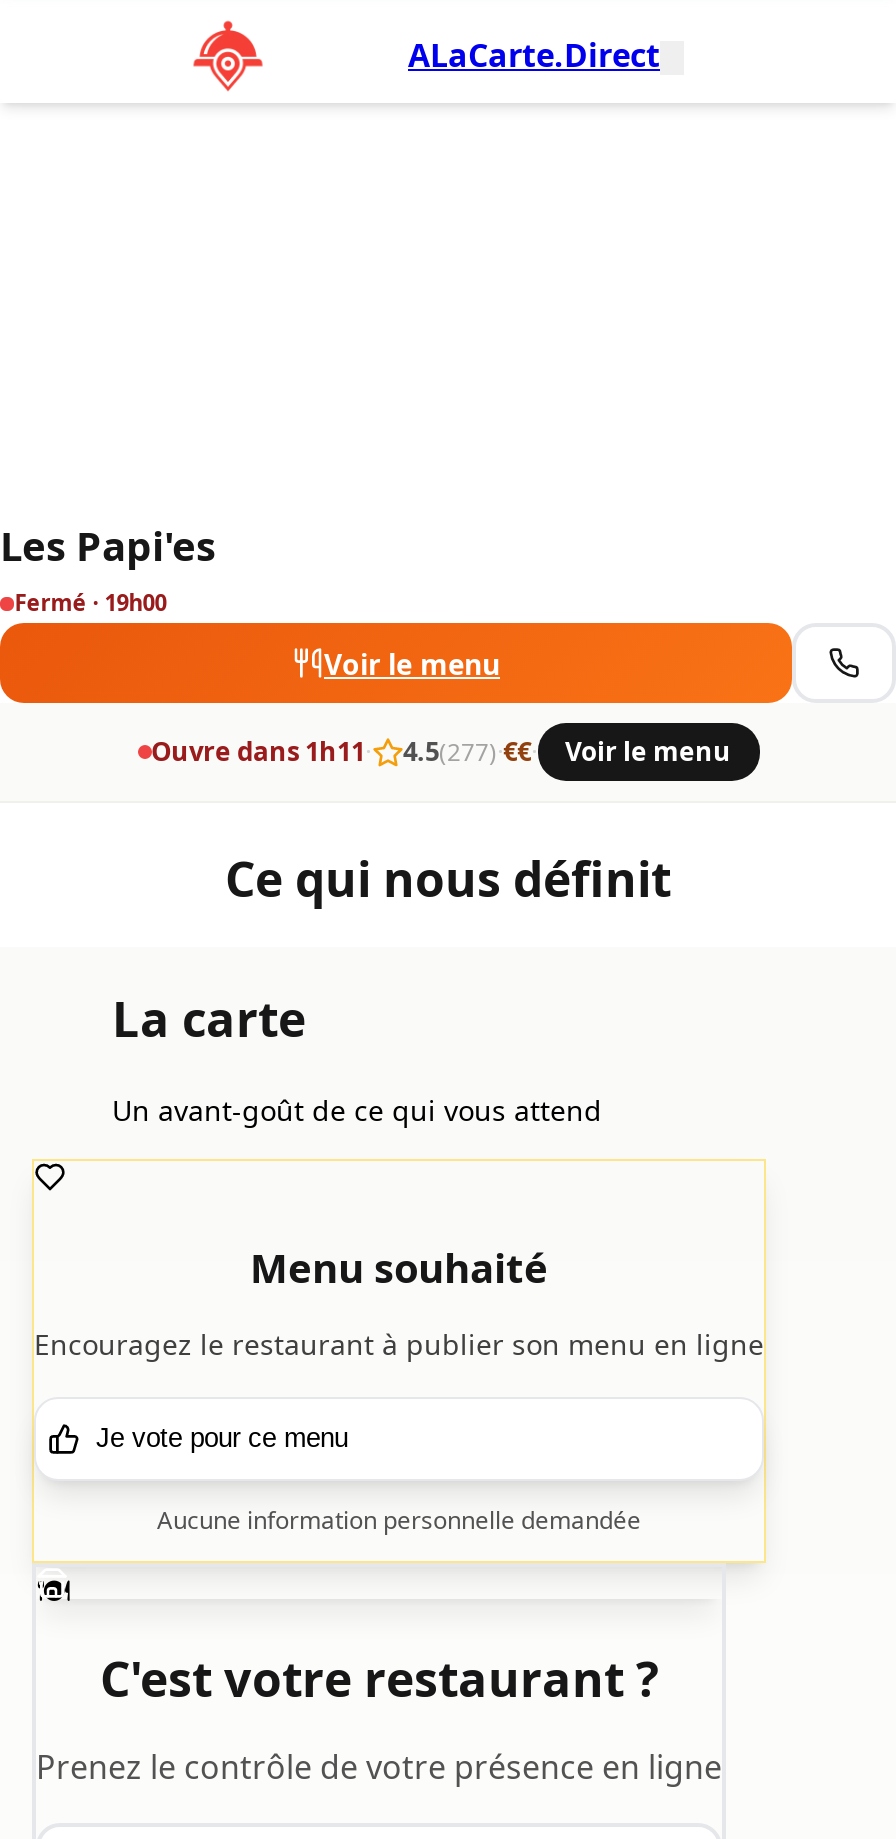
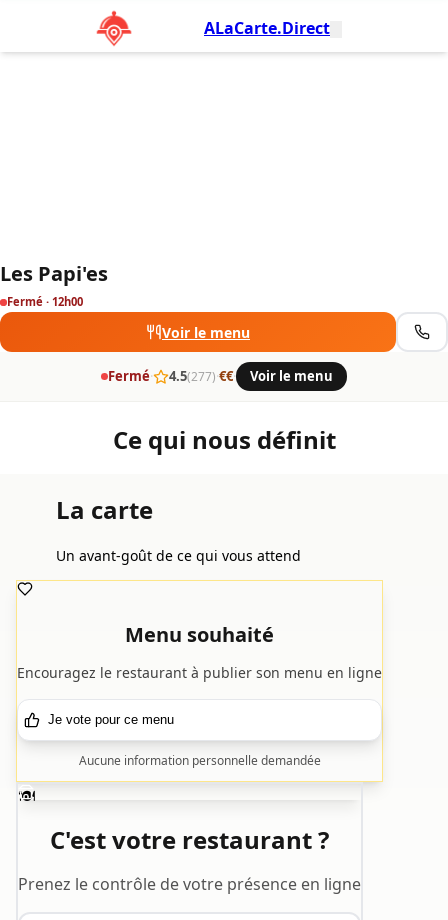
- Fermé · 19h00
+ Fermé · 12h00

- Ouvre dans 1h11 ·
+ Fermé ·
